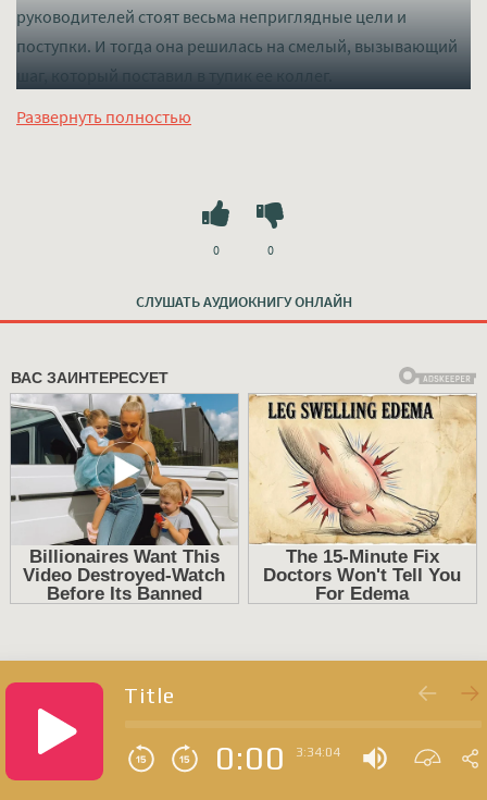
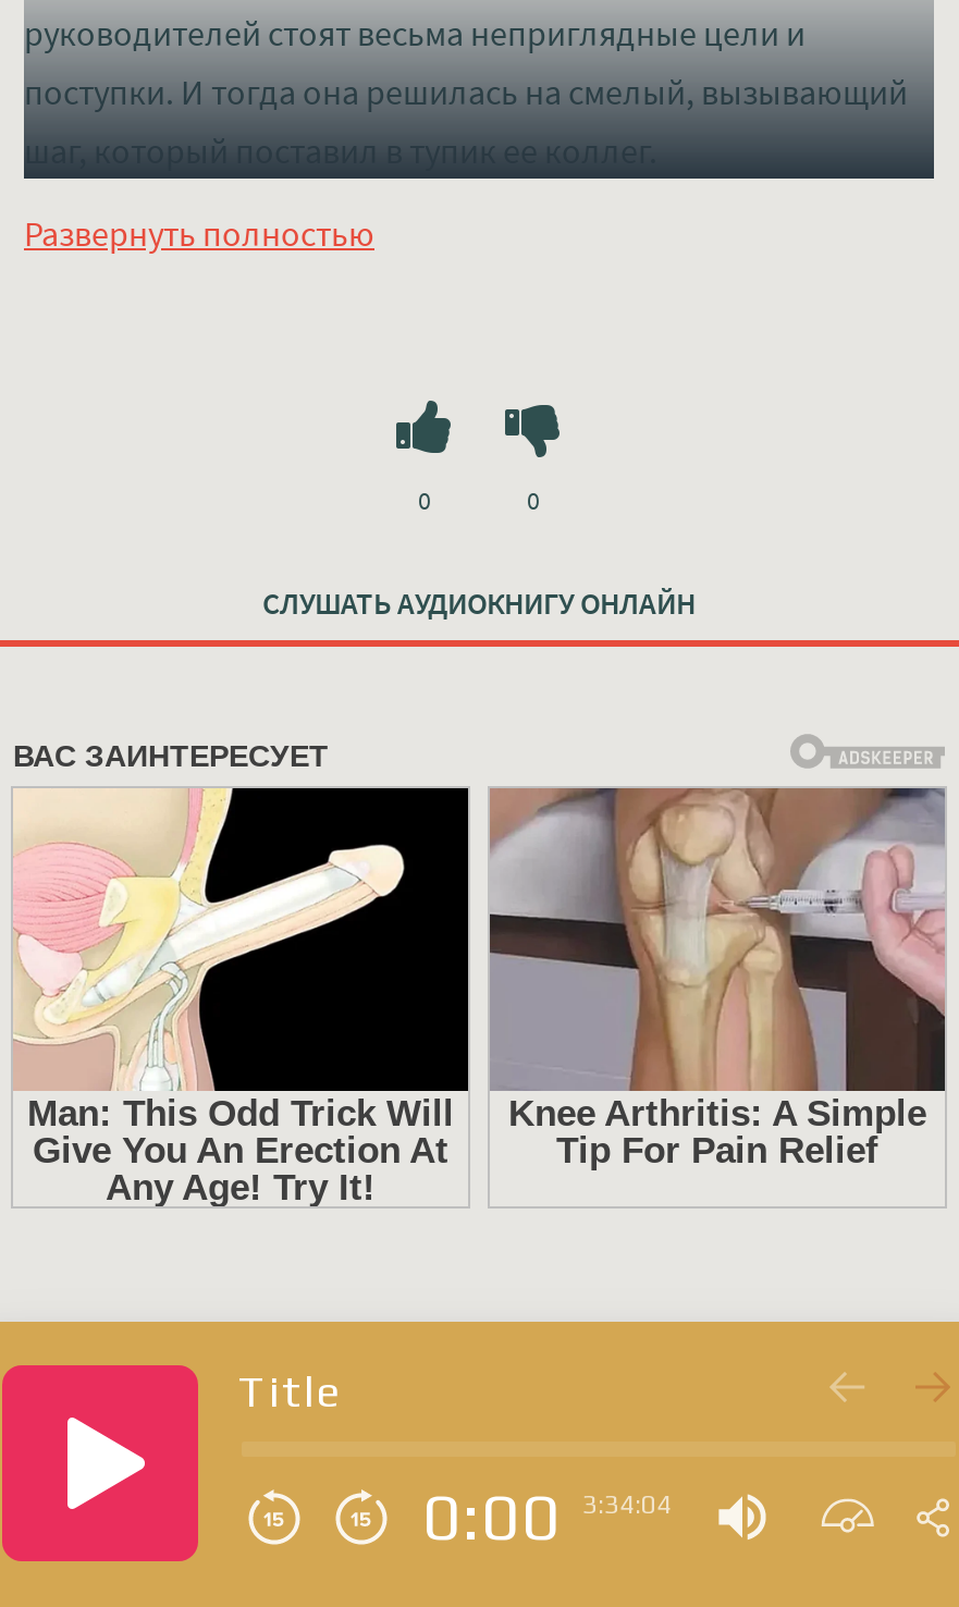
- [image]
+ [image]

- [image]
+ [image]
